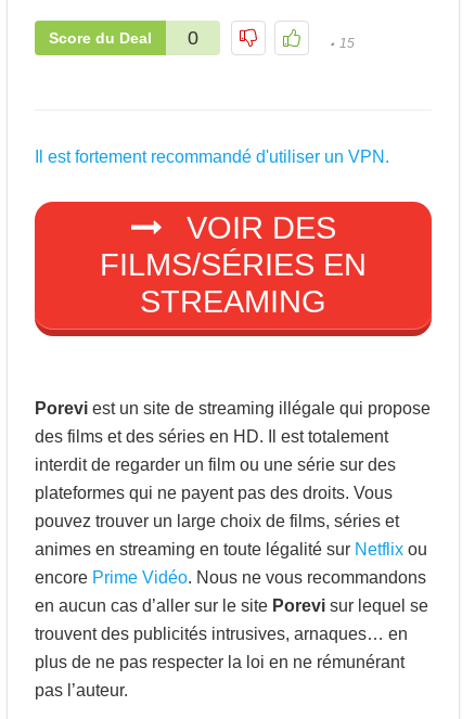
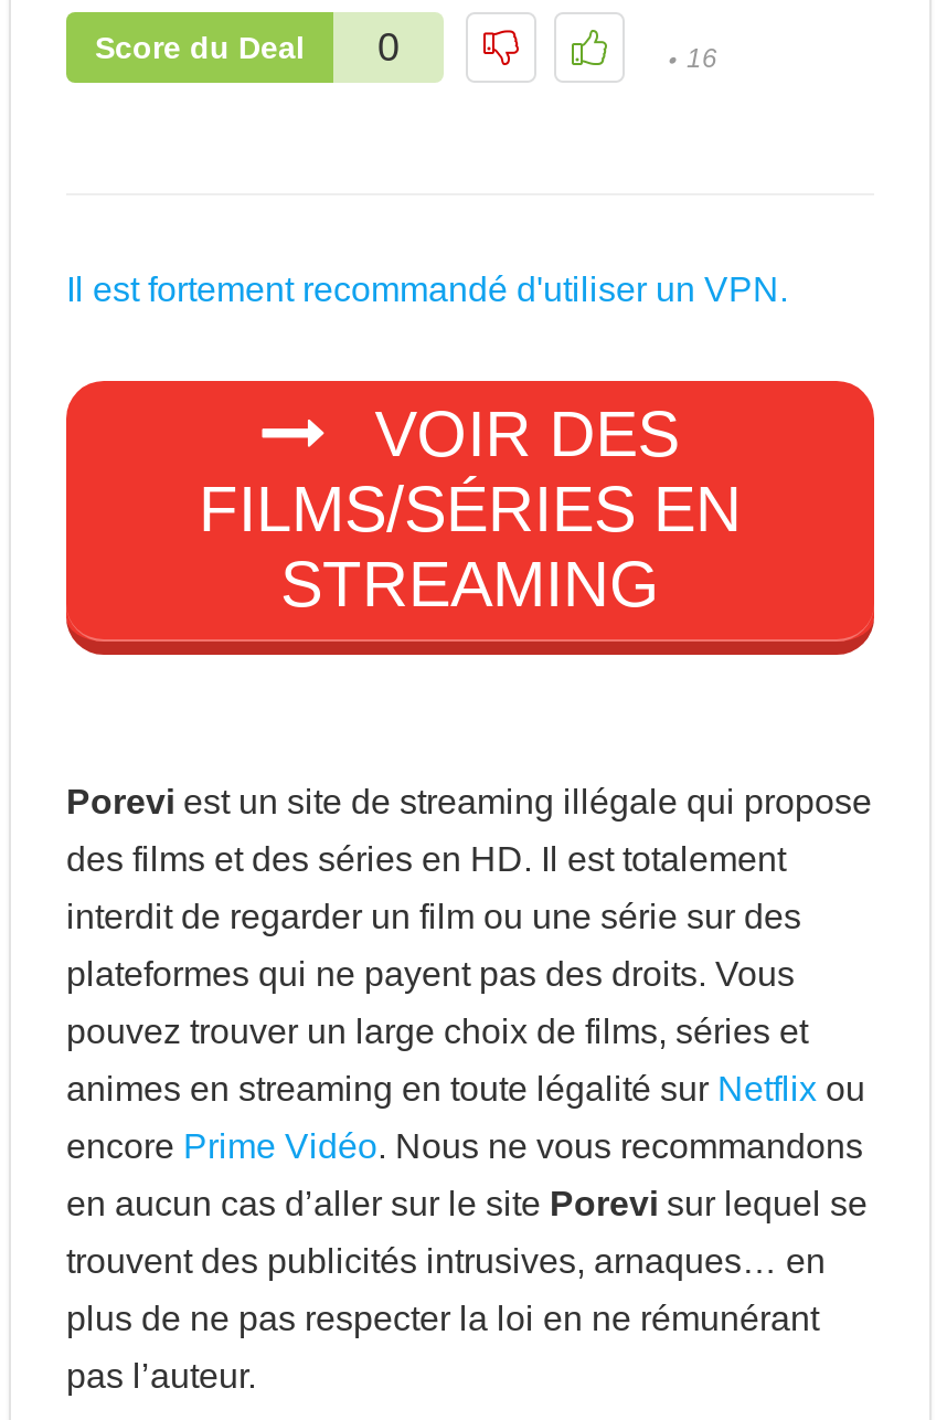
- 15
+ 16
